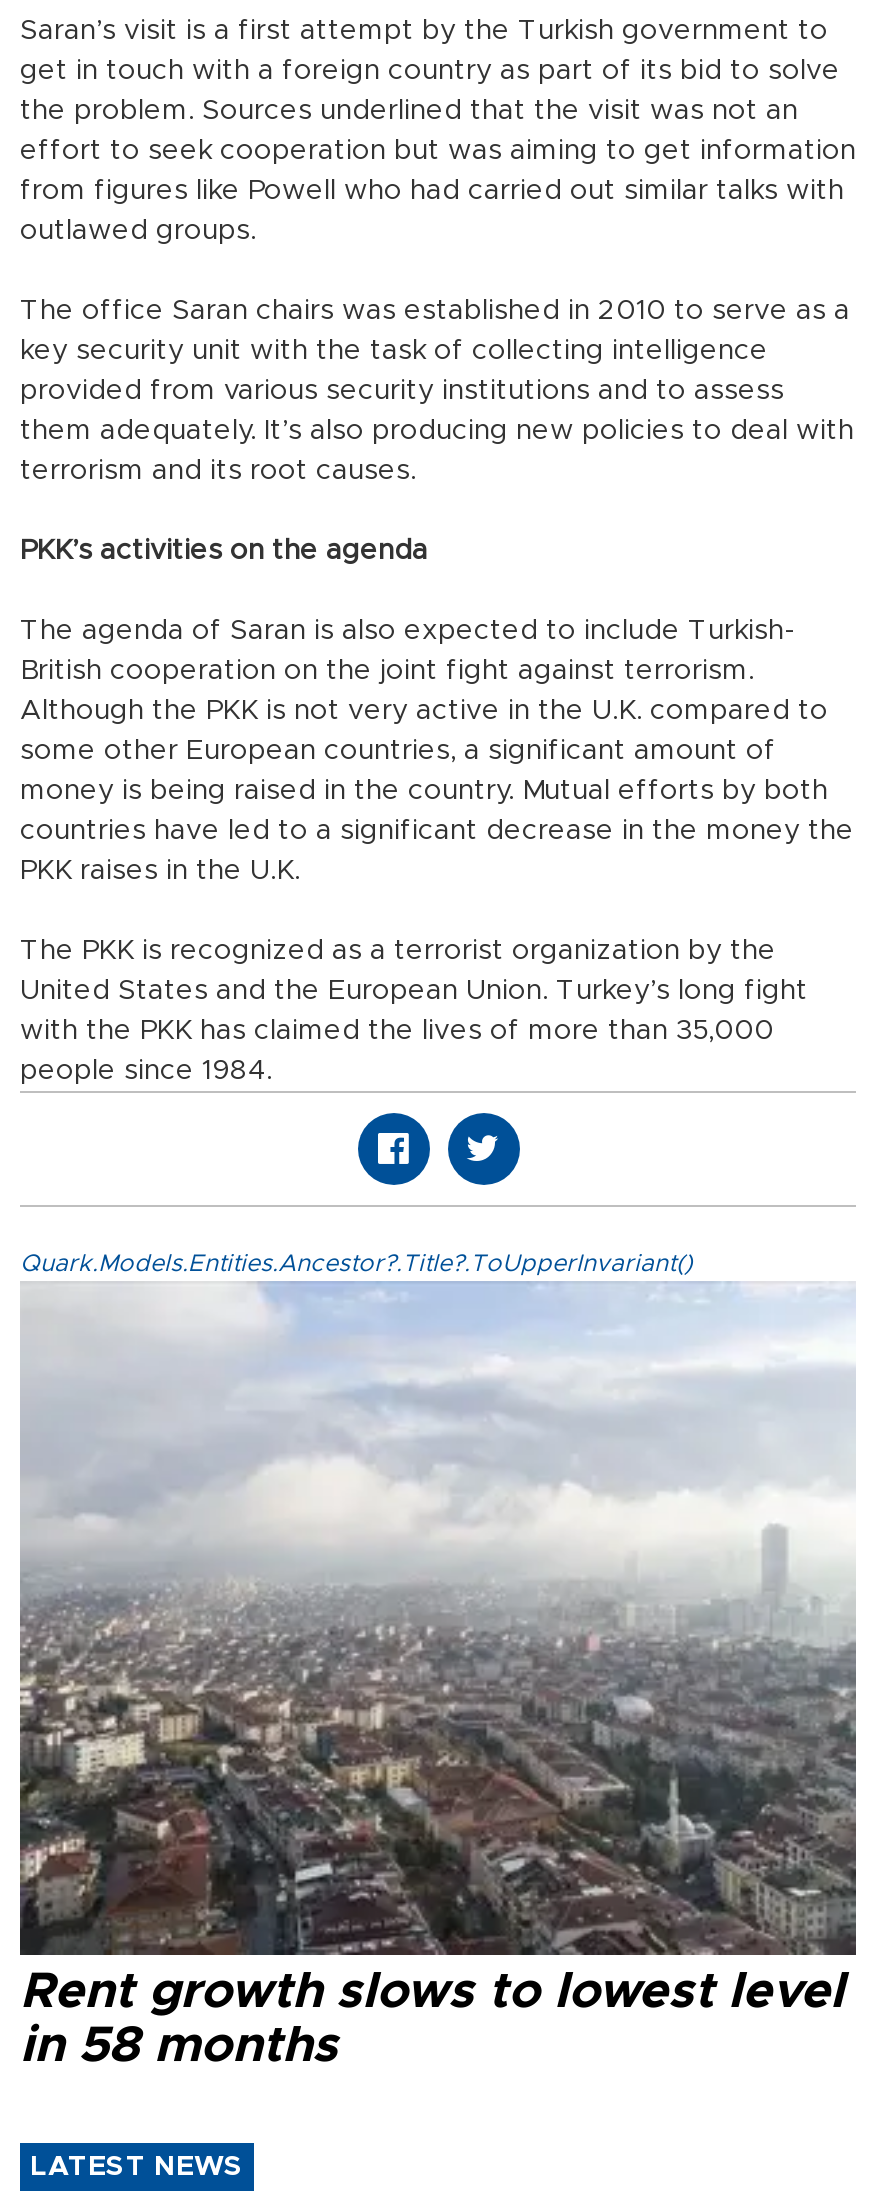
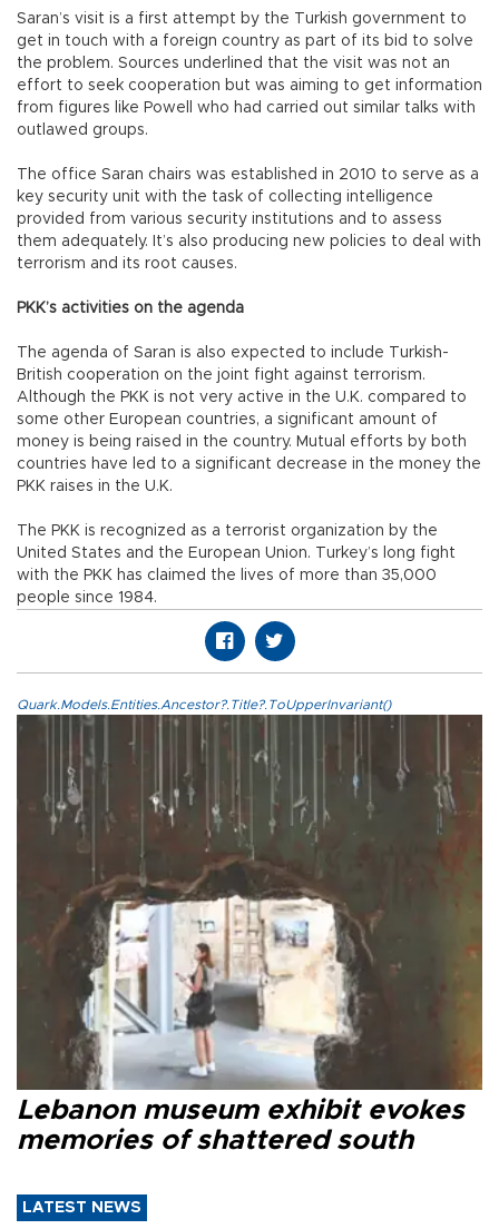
- [image]
- Rent growth slows to lowest level
- in 58 months
+ [image]
+ Lebanon museum exhibit evokes
+ memories of shattered south
